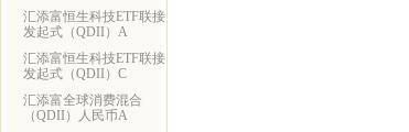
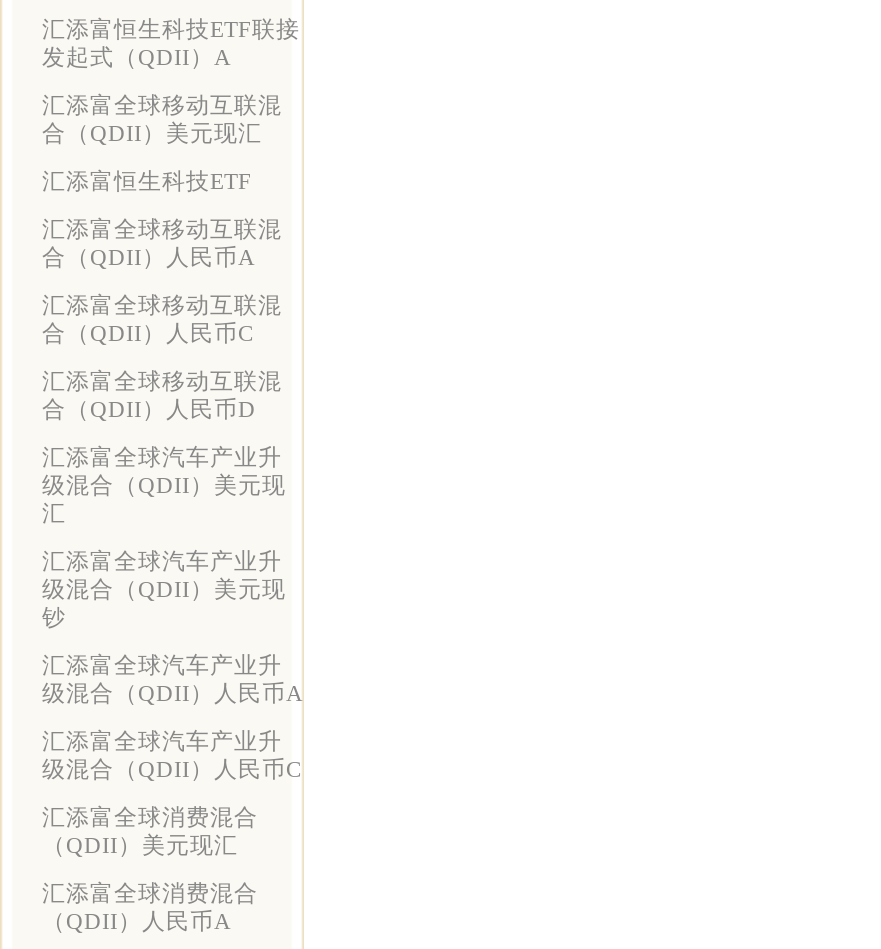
- 汇添富恒生科技ETF联接
- 发起式（QDII）C
+ 汇添富全球移动互联混
+ 合（QDII）美元现汇
+ 汇添富恒生科技ETF
+ 汇添富全球移动互联混
+ 合（QDII）人民币A
+ 汇添富全球移动互联混
+ 合（QDII）人民币C
+ 汇添富全球移动互联混
+ 合（QDII）人民币D
+ 汇添富全球汽车产业升
+ 级混合（QDII）美元现
+ 汇
+ 汇添富全球汽车产业升
+ 级混合（QDII）美元现
+ 钞
+ 汇添富全球汽车产业升
+ 级混合（QDII）人民币A
+ 汇添富全球汽车产业升
+ 级混合（QDII）人民币C
+ 汇添富全球消费混合
+ （QDII）美元现汇
